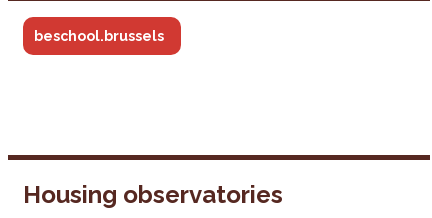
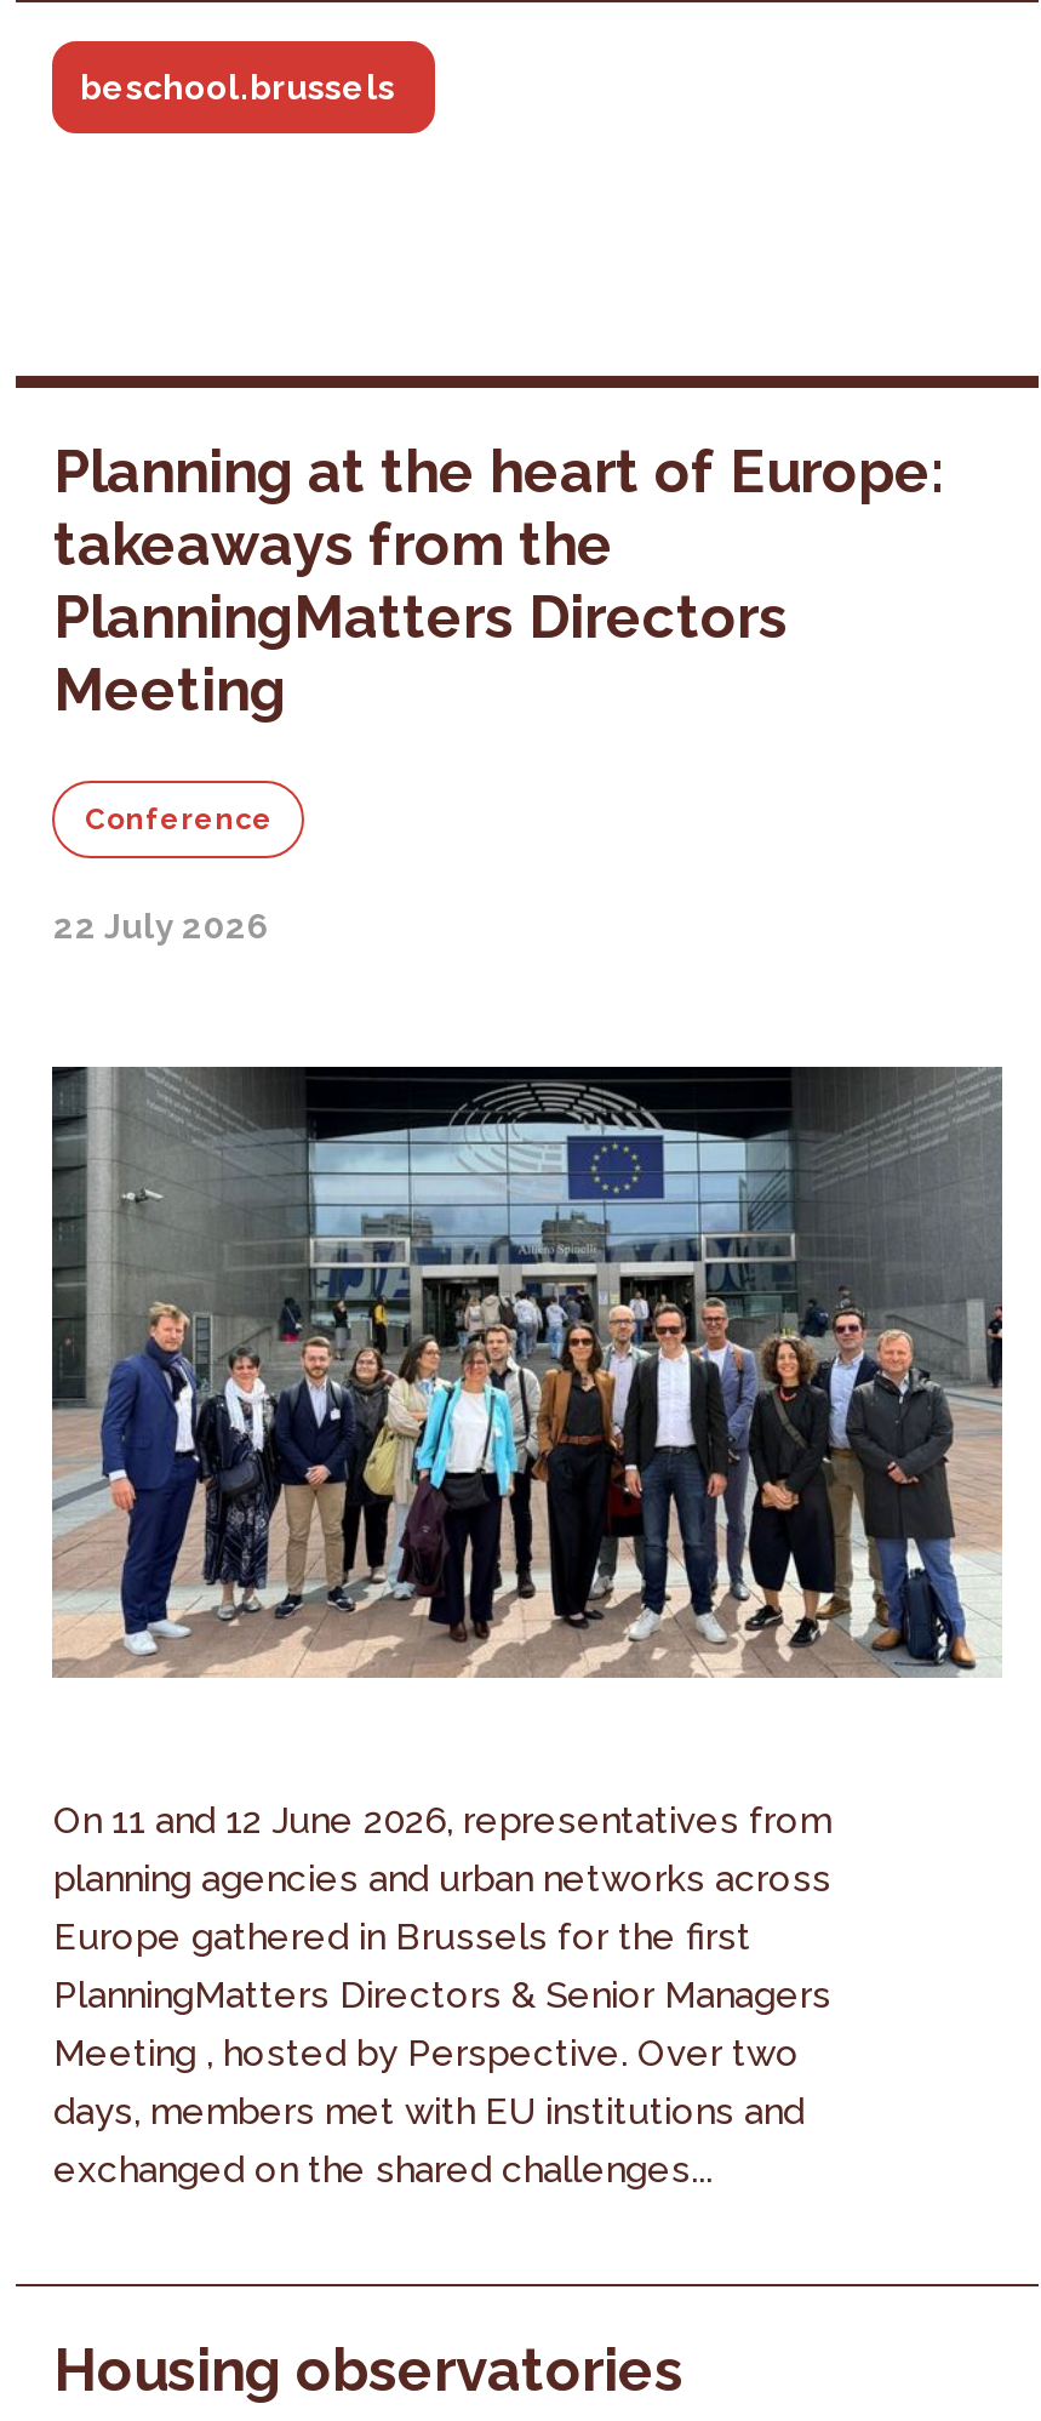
+ [image]

+ Planning at the heart of Europe:
+ takeaways from the
+ PlanningMatters Directors
+ Meeting
+ Conference
+ 22 July 2026

+ On 11 and 12 June 2026, representatives from
+ planning agencies and urban networks across
+ Europe gathered in Brussels for the first
+ PlanningMatters Directors & Senior Managers
+ Meeting , hosted by Perspective. Over two
+ days, members met with EU institutions and
+ exchanged on the shared challenges...
